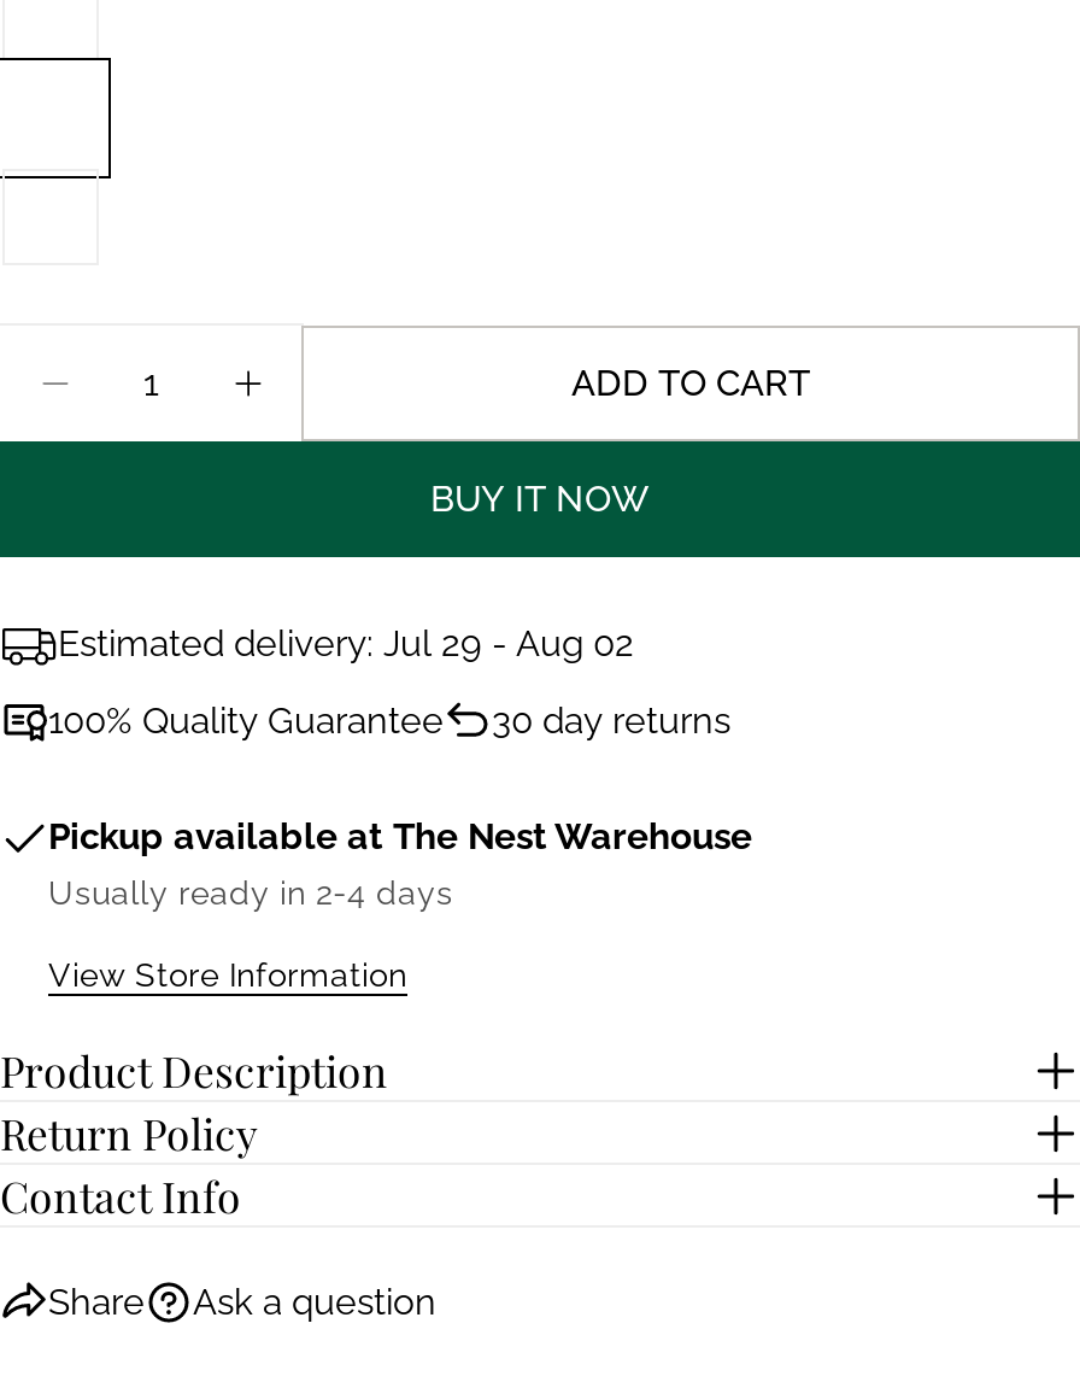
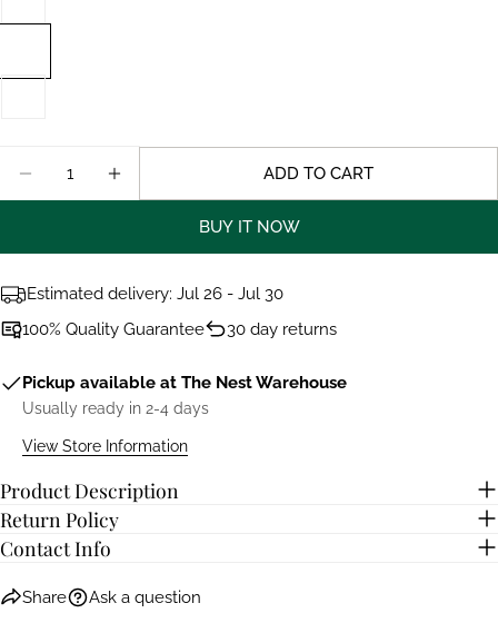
- Estimated delivery: Jul 29 - Aug 02
+ Estimated delivery: Jul 26 - Jul 30
